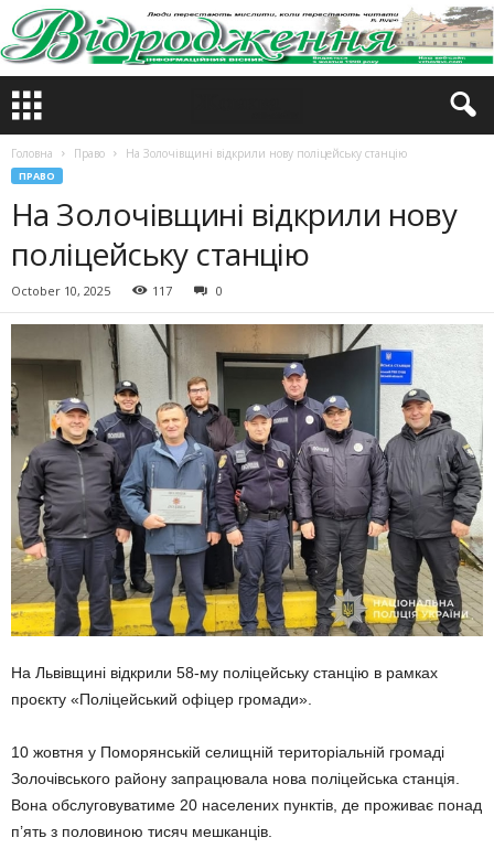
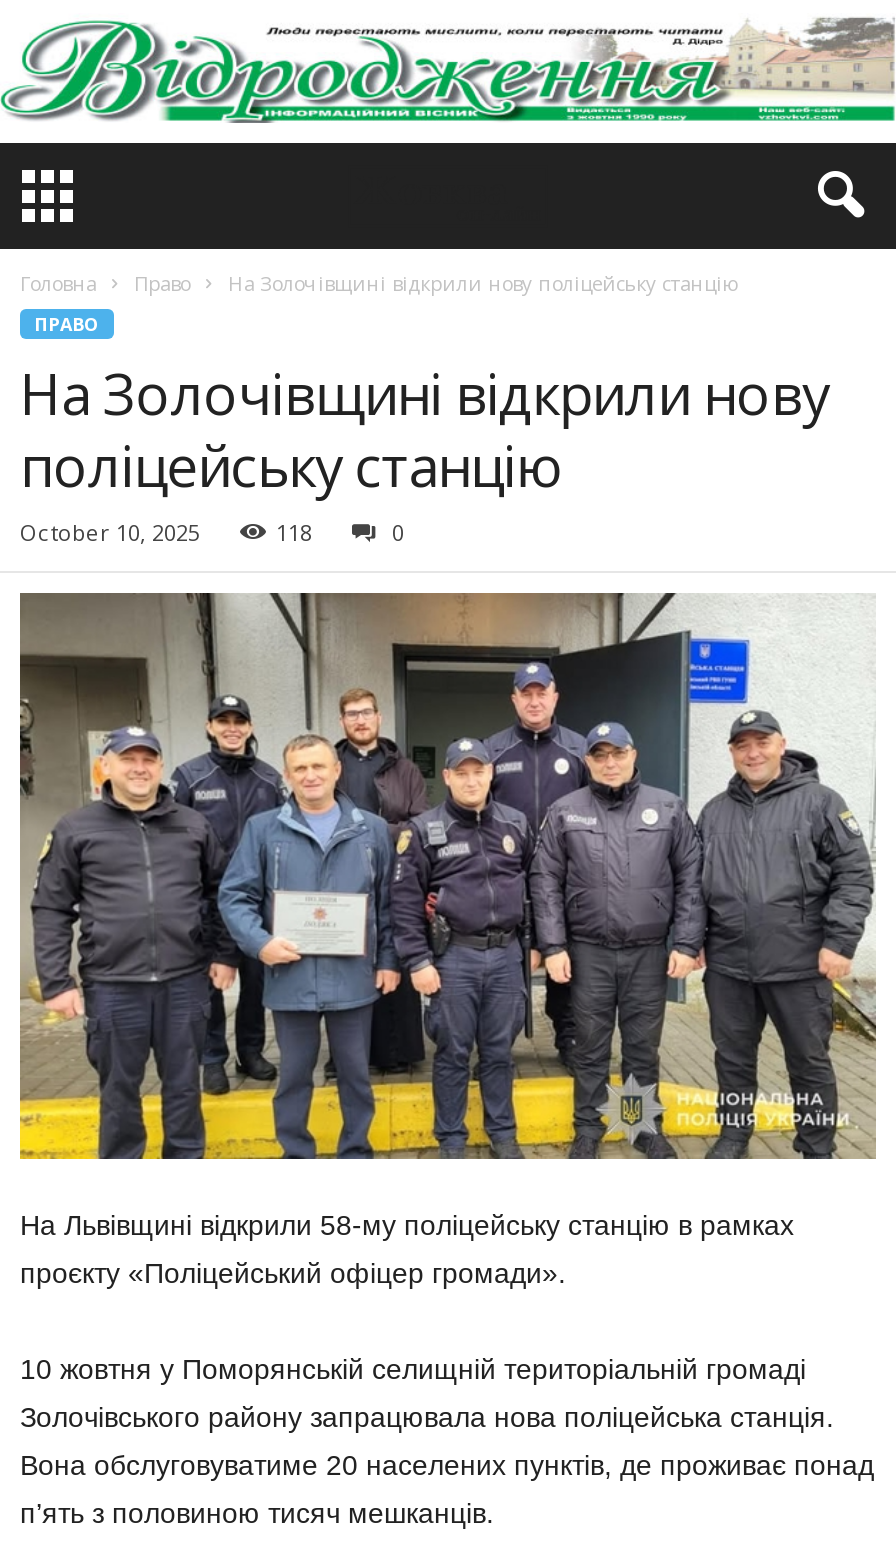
- 117
+ 118
